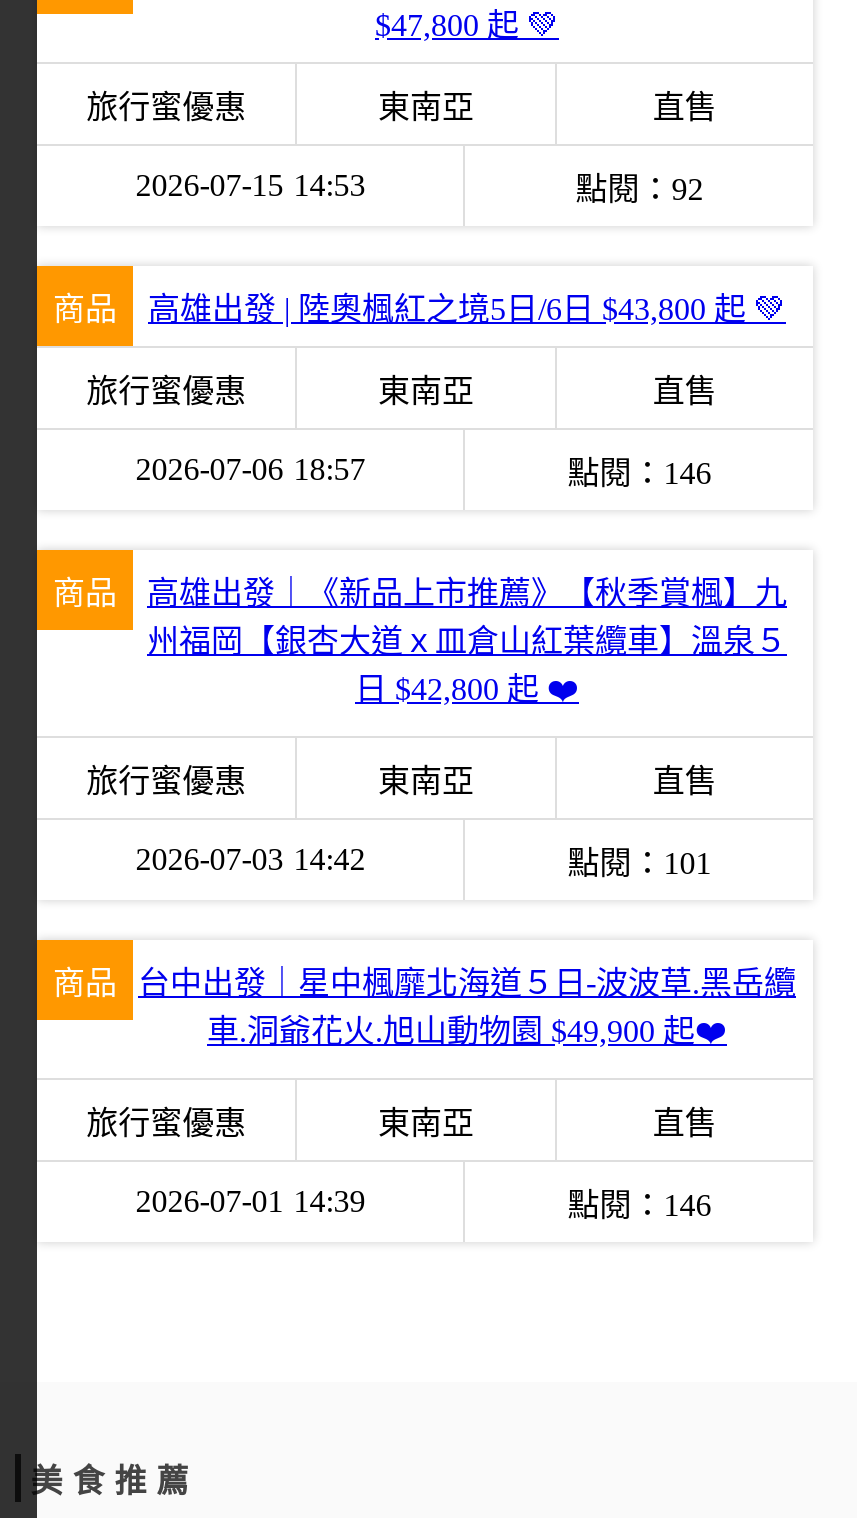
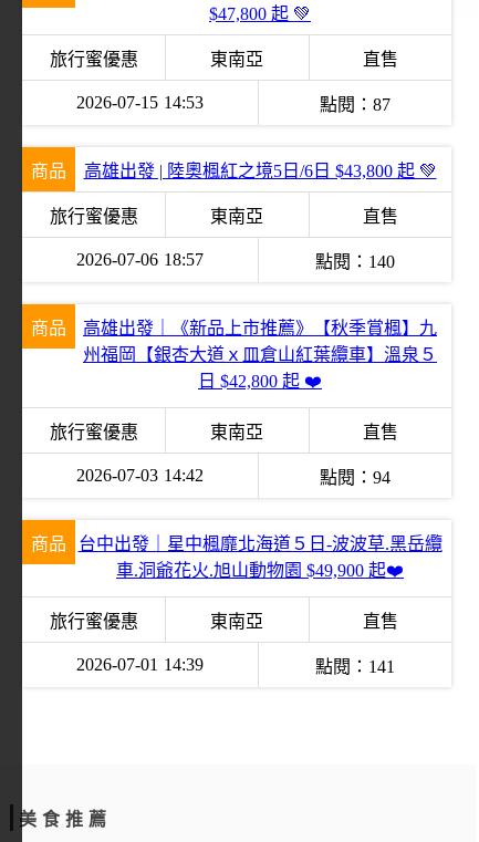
- 點閱：92
+ 點閱：87

- 點閱：146
+ 點閱：140

- 點閱：101
+ 點閱：94

- 點閱：146
+ 點閱：141
